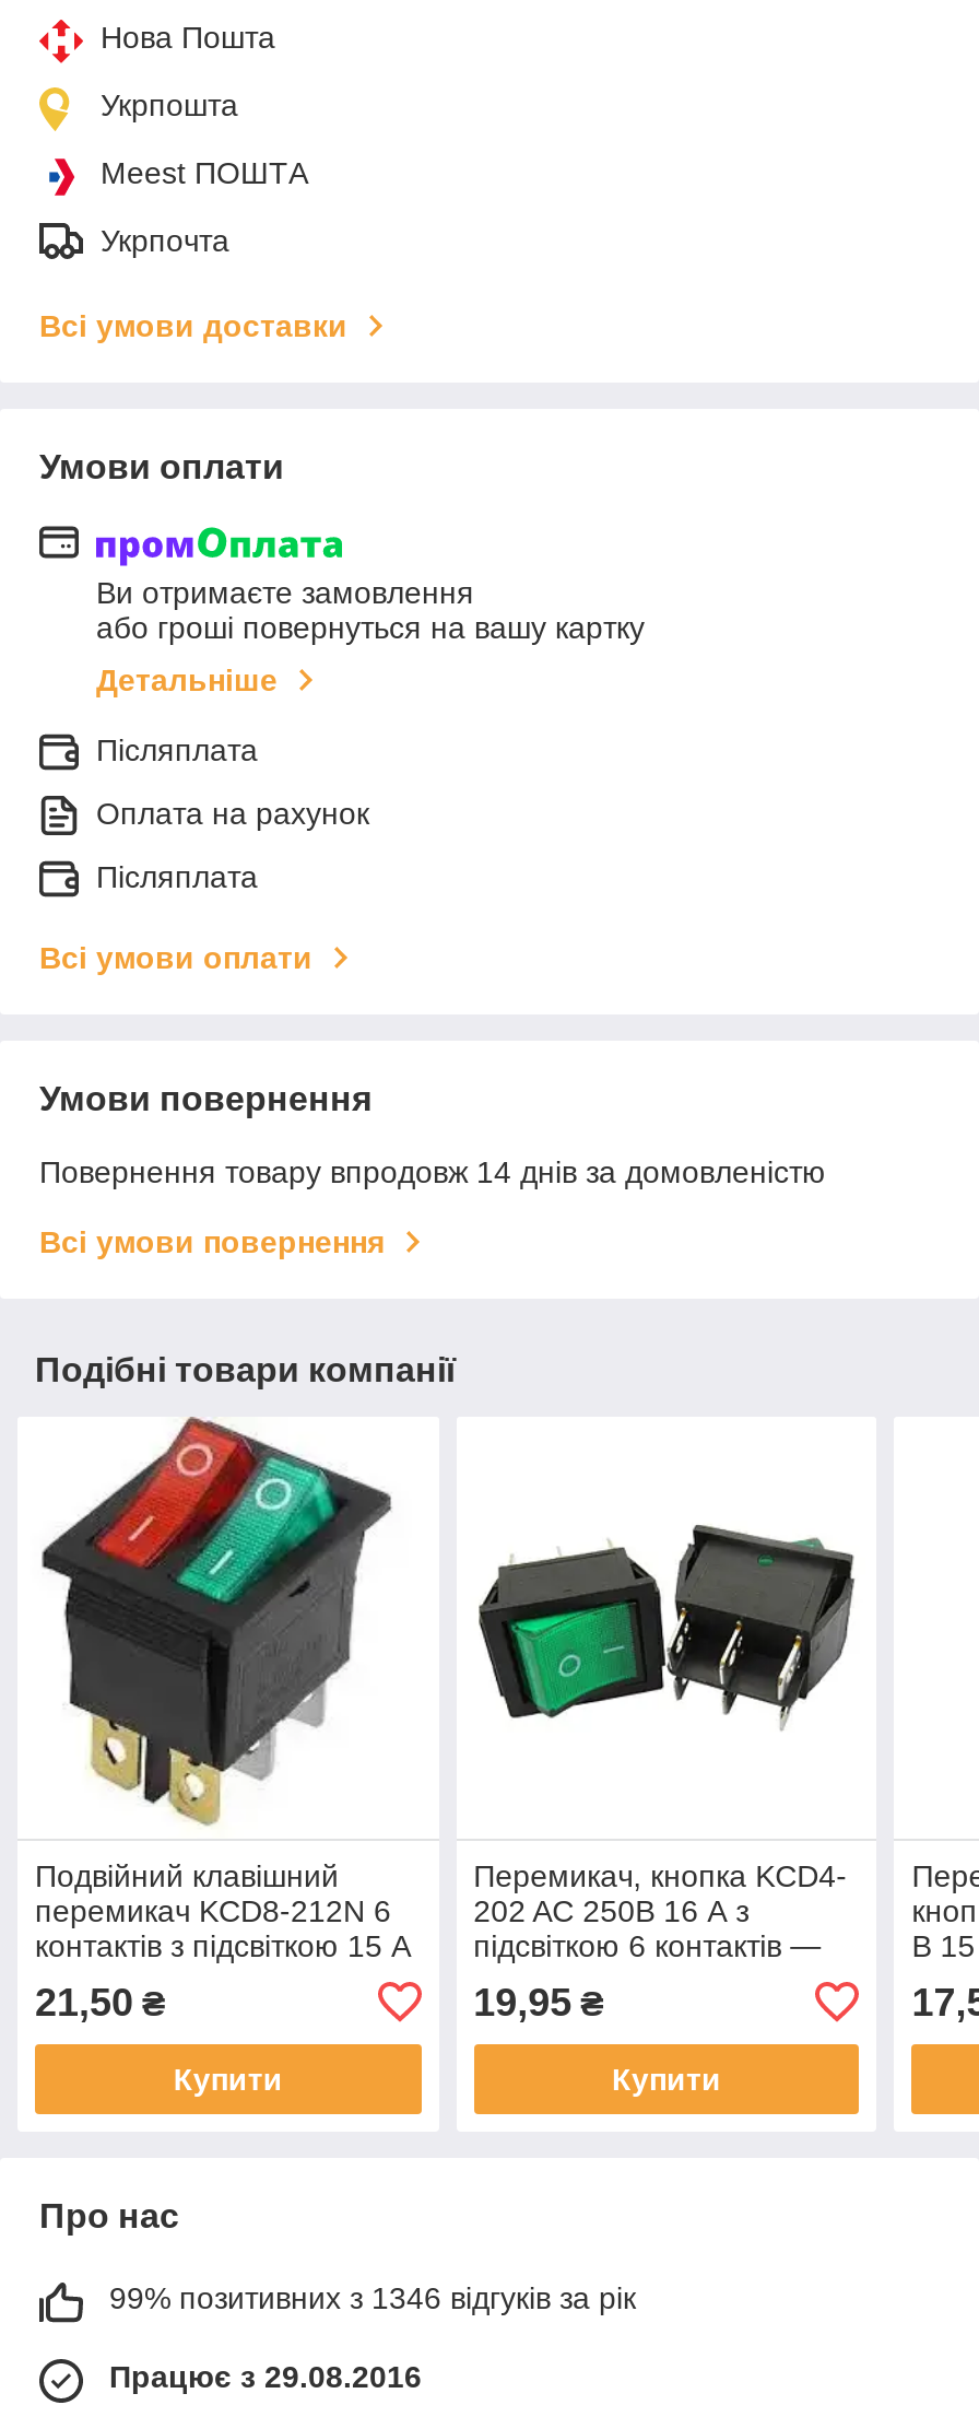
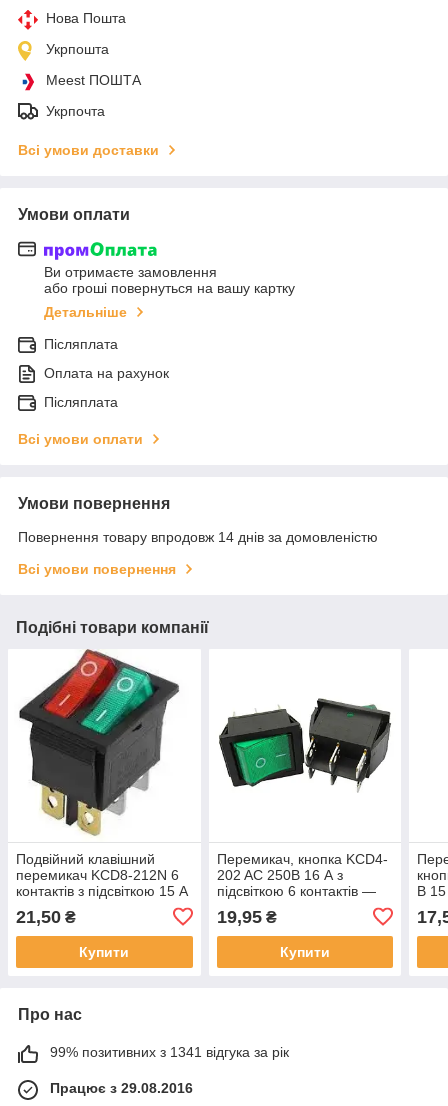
- 99% позитивних з 1346 відгуків за рік
+ 99% позитивних з 1341 відгука за рік
